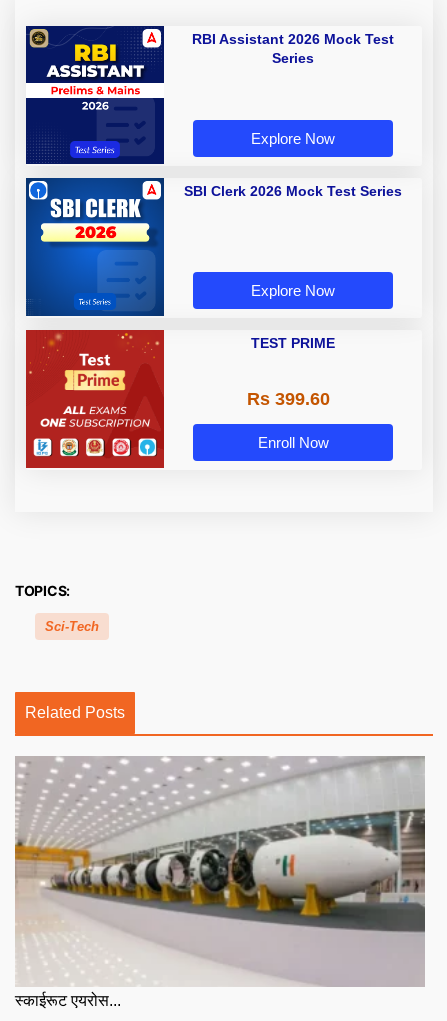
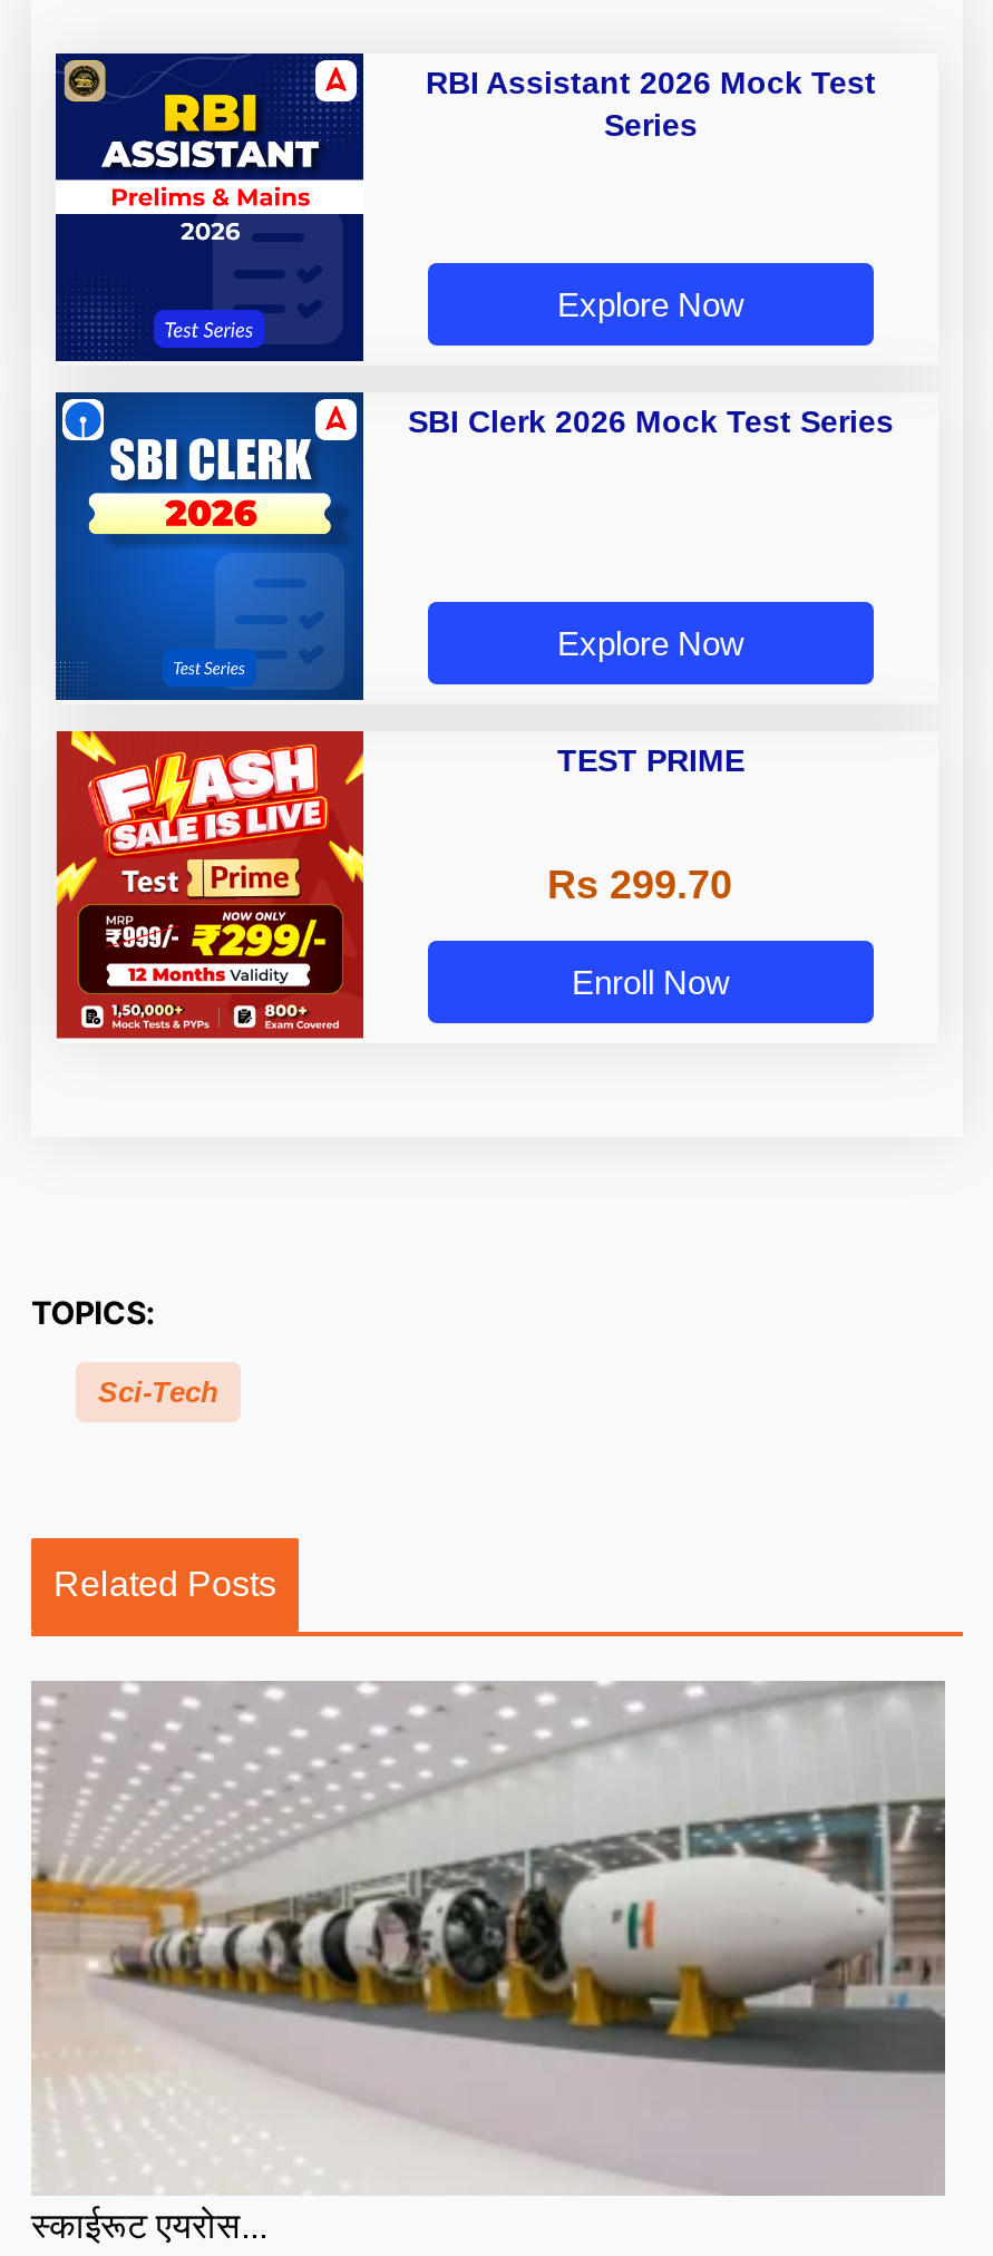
- [image]
+ [image]

- Rs 399.60
+ Rs 299.70
